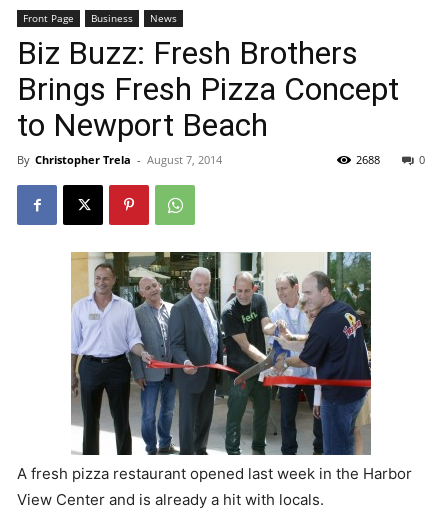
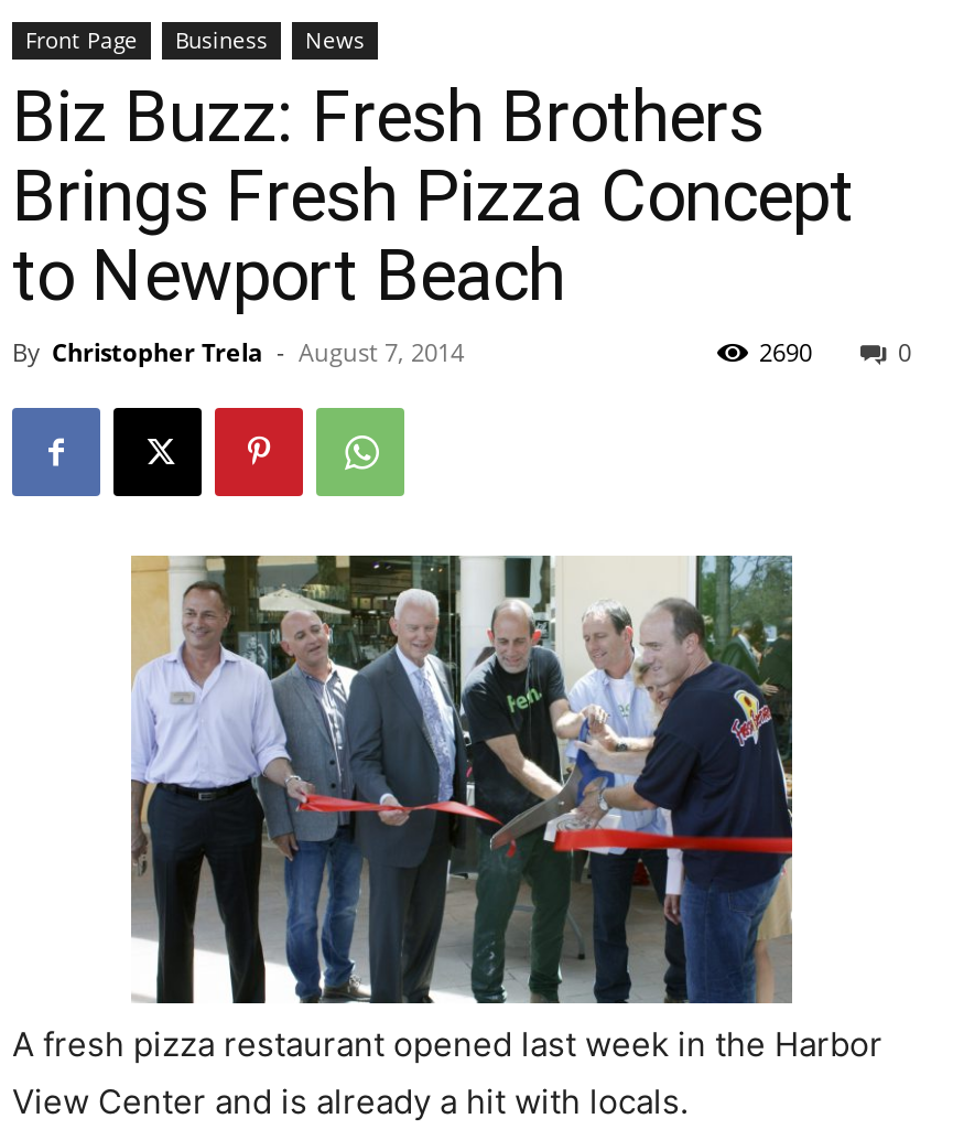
- 2688
+ 2690
